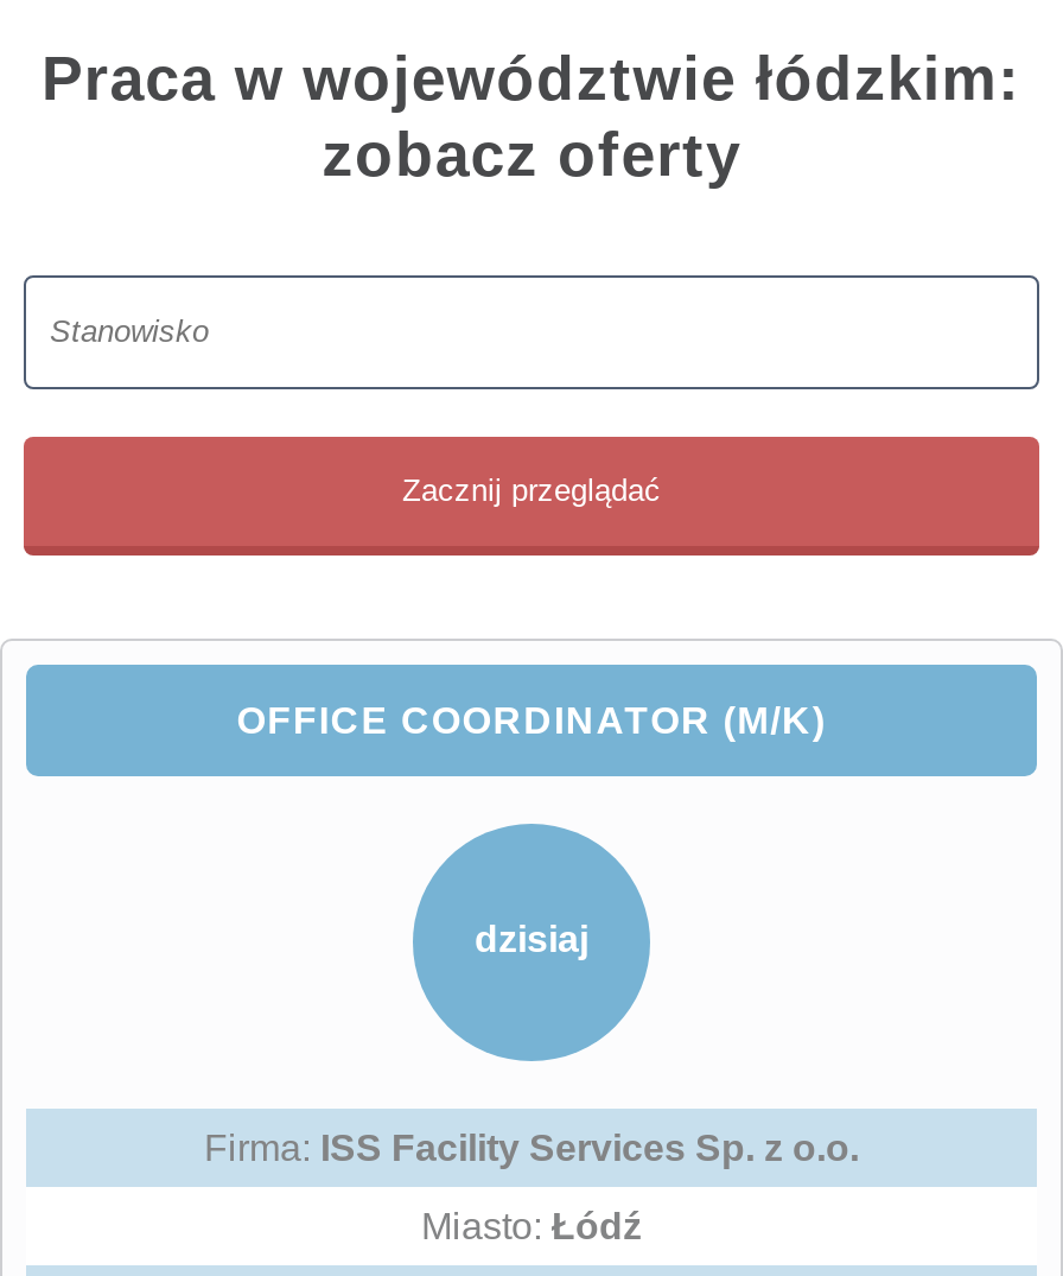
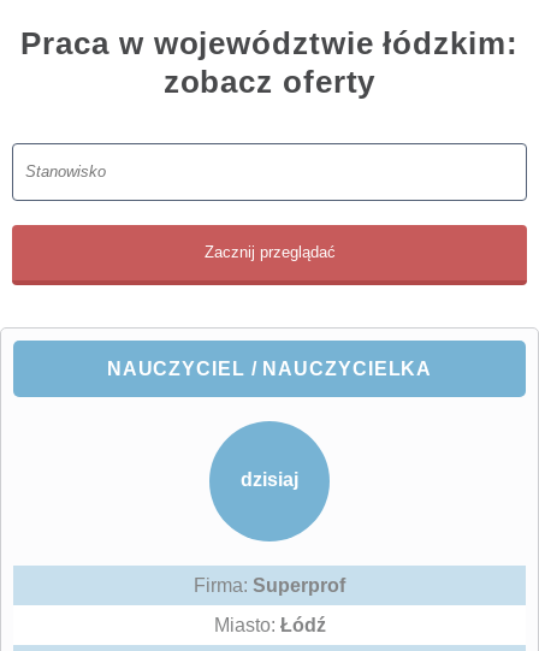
- OFFICE COORDINATOR (M/K)
+ NAUCZYCIEL / NAUCZYCIELKA

- Firma: ISS Facility Services Sp. z o.o.
+ Firma: Superprof
